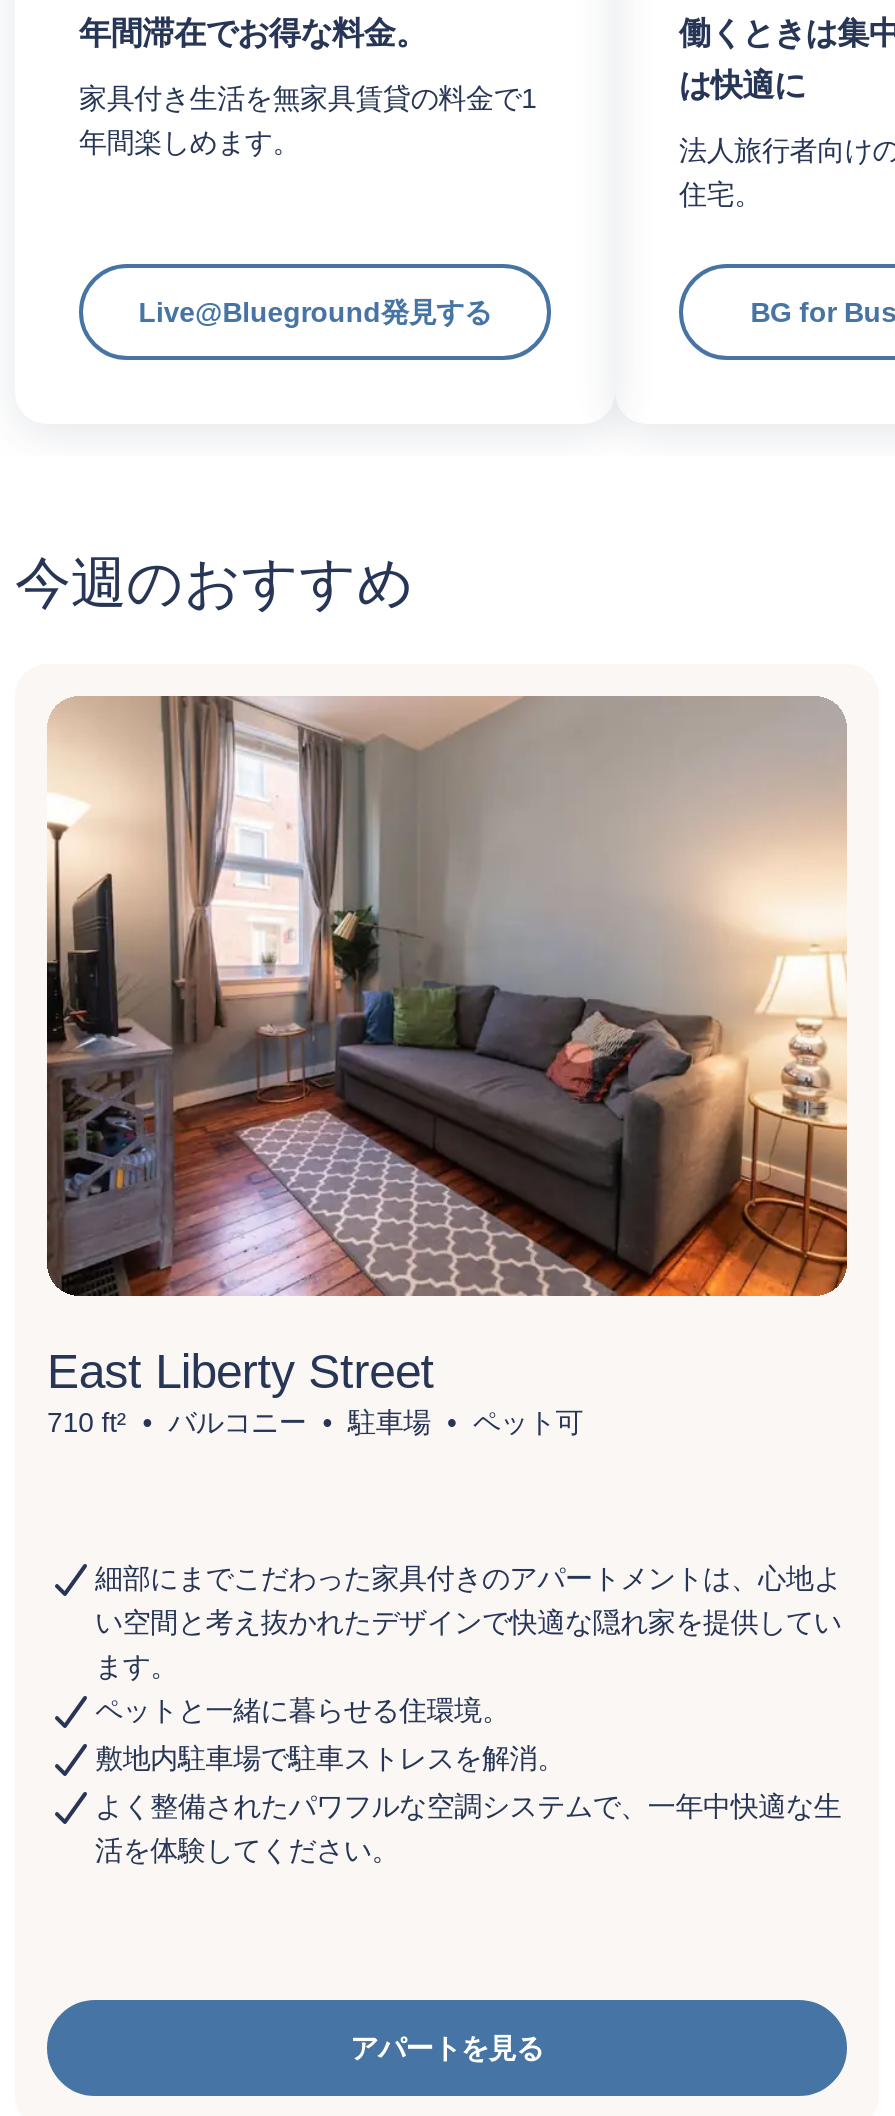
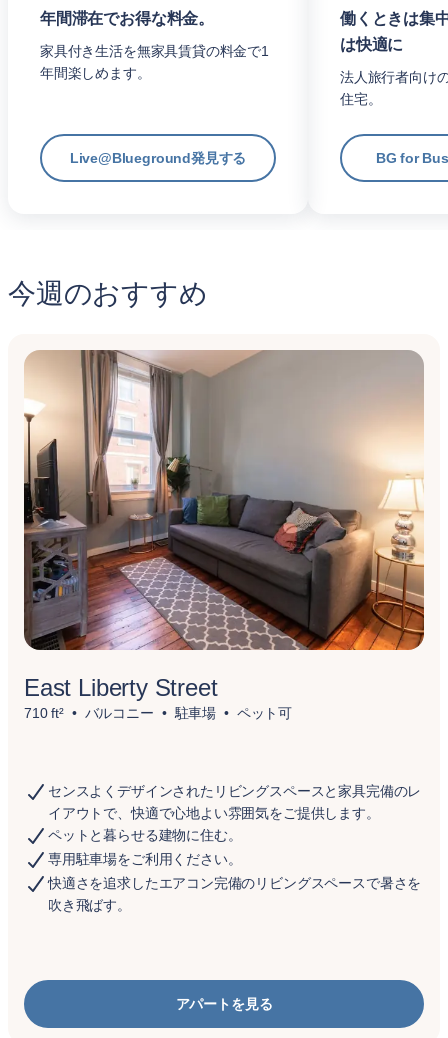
- 細部にまでこだわった家具付きのアパートメントは、心地よ
- い空間と考え抜かれたデザインで快適な隠れ家を提供してい
- ます。
- ペットと一緒に暮らせる住環境。
+ センスよくデザインされたリビングスペースと家具完備のレ
+ イアウトで、快適で心地よい雰囲気をご提供します。
+ ペットと暮らせる建物に住む。

- 敷地内駐車場で駐車ストレスを解消。
+ 専用駐車場をご利用ください。

- よく整備されたパワフルな空調システムで、一年中快適な生
- 活を体験してください。
+ 快適さを追求したエアコン完備のリビングスペースで暑さを
+ 吹き飛ばす。
